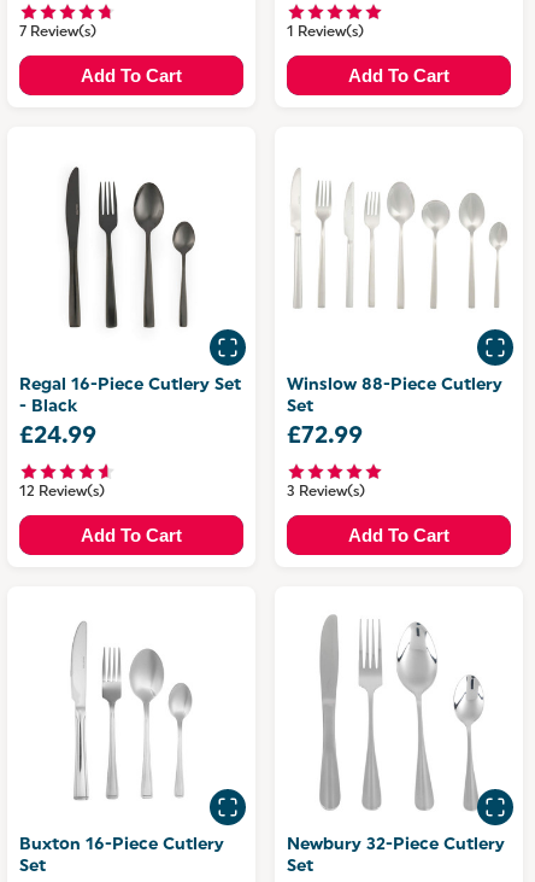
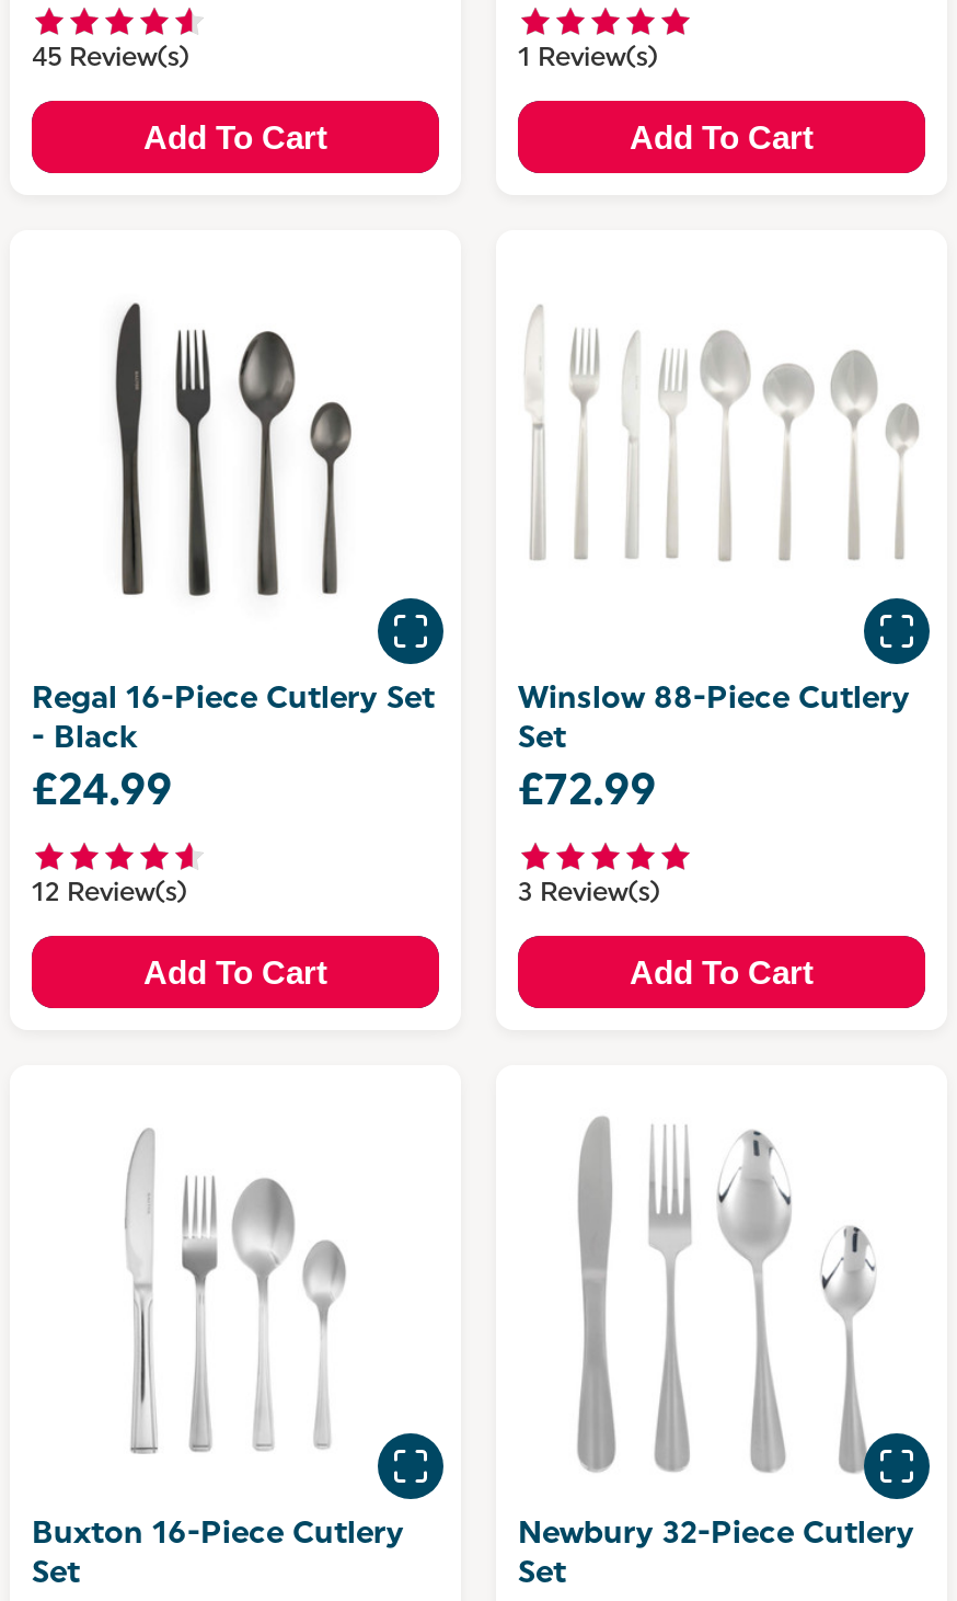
- 7 Review(s)
+ 45 Review(s)
